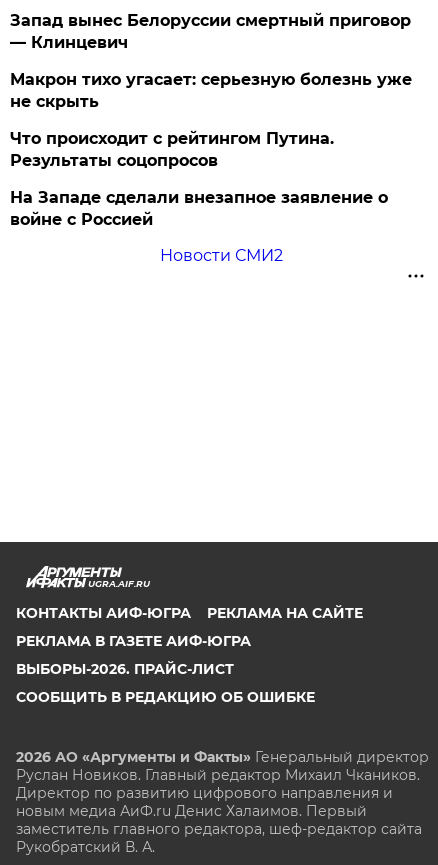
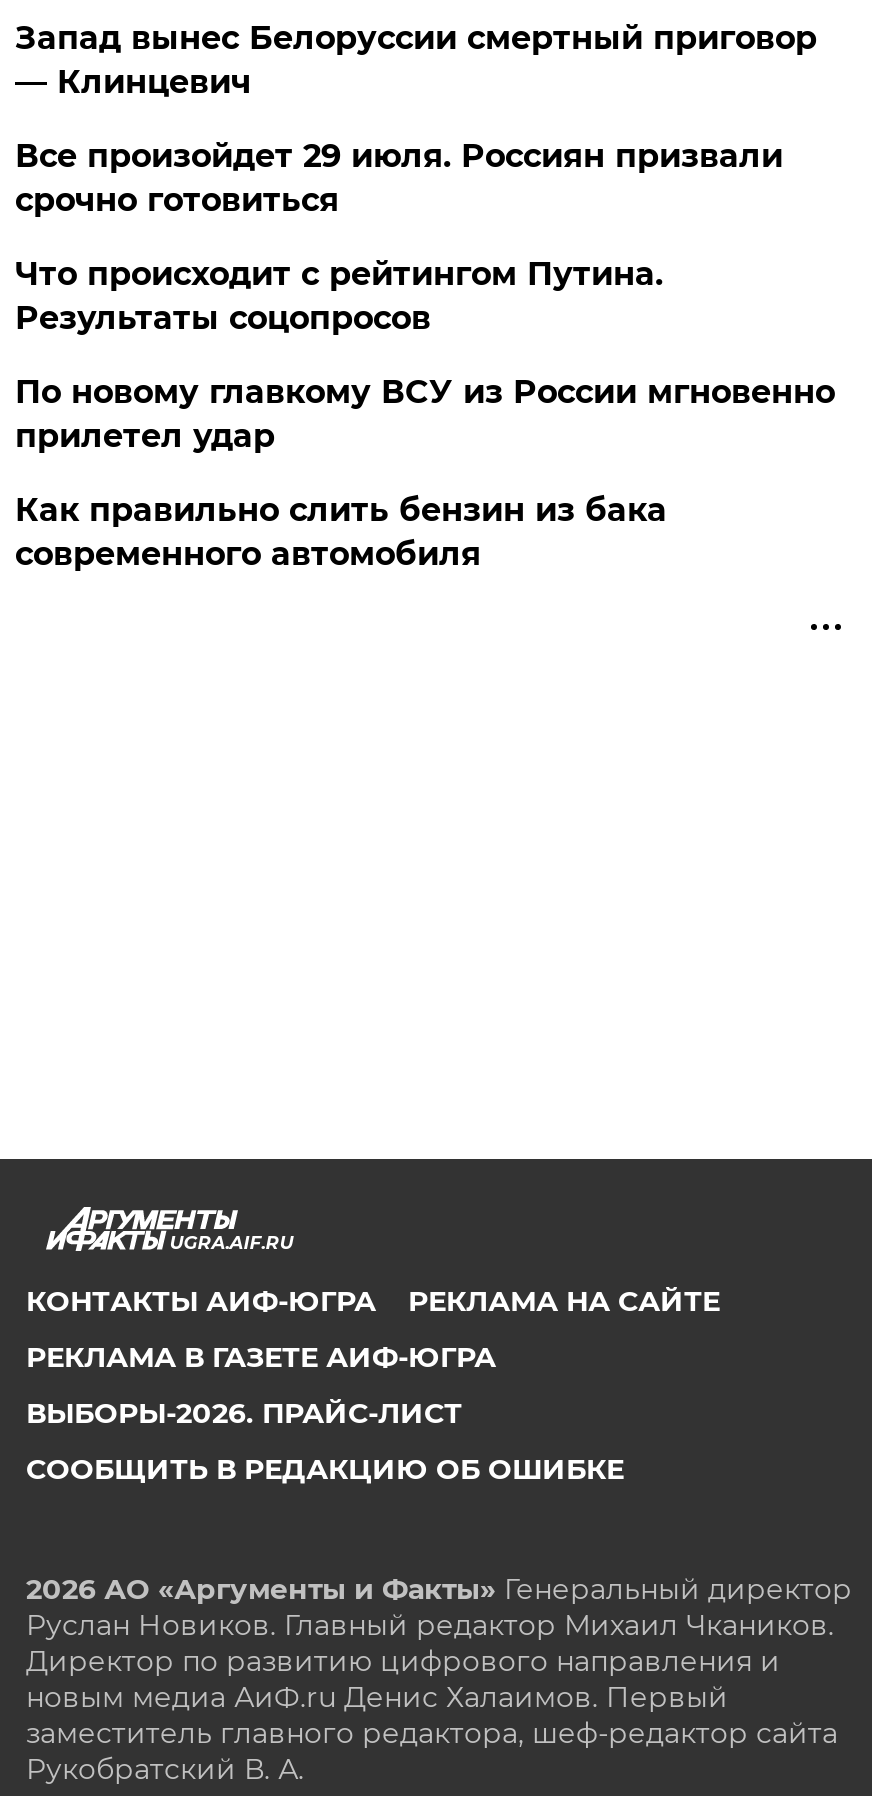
- Макрон тихо угасает: серьезную болезнь уже
- не скрыть
+ Все произойдет 29 июля. Россиян призвали
+ срочно готовиться

- На Западе сделали внезапное заявление о
- войне с Россией
+ По новому главкому ВСУ из России мгновенно
+ прилетел удар

- Новости СМИ2
+ Как правильно слить бензин из бака
+ современного автомобиля
